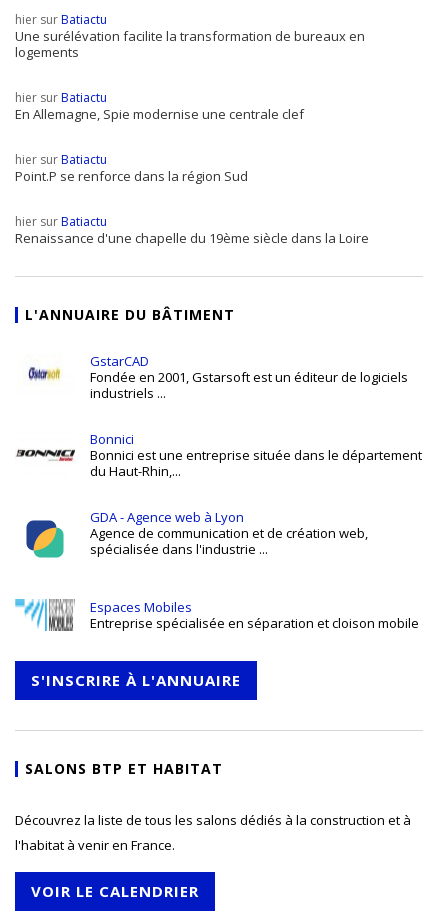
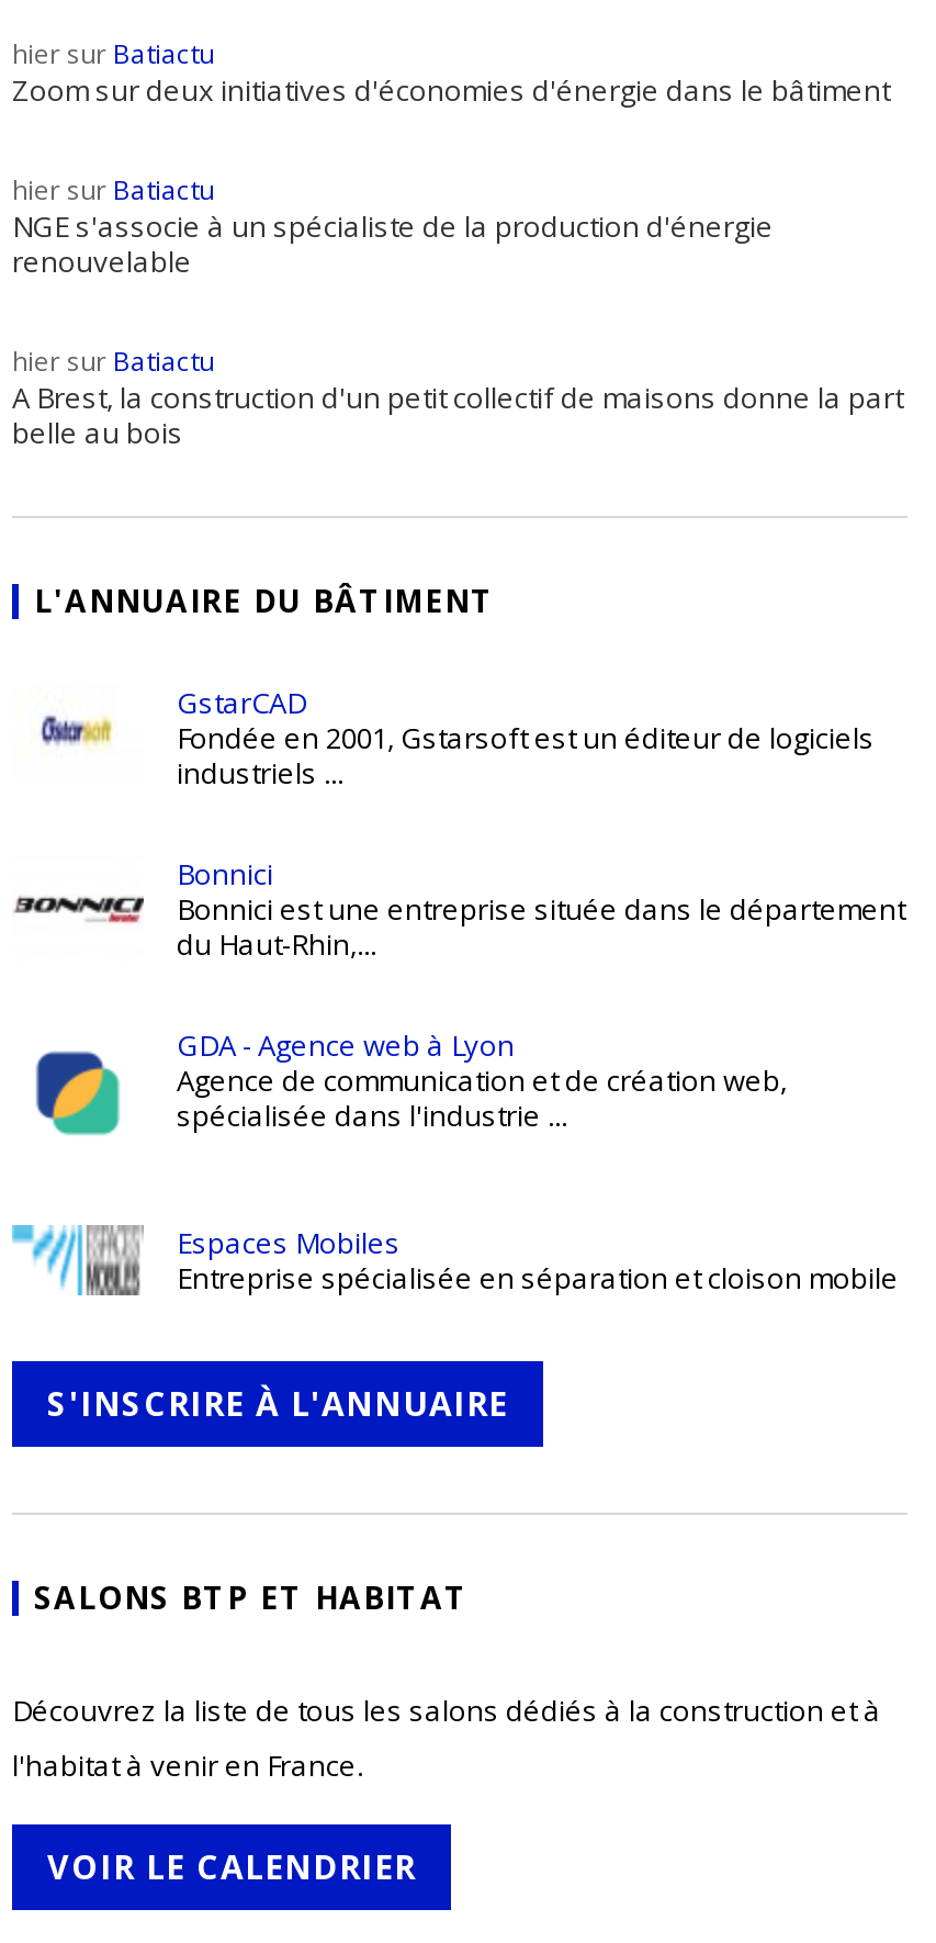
- Une surélévation facilite la transformation de bureaux en
- logements
+ Zoom sur deux initiatives d'économies d'énergie dans le bâtiment

- En Allemagne, Spie modernise une centrale clef
+ NGE s'associe à un spécialiste de la production d'énergie
+ renouvelable

- Point.P se renforce dans la région Sud
- hier sur Batiactu
- Renaissance d'une chapelle du 19ème siècle dans la Loire
+ A Brest, la construction d'un petit collectif de maisons donne la part
+ belle au bois
